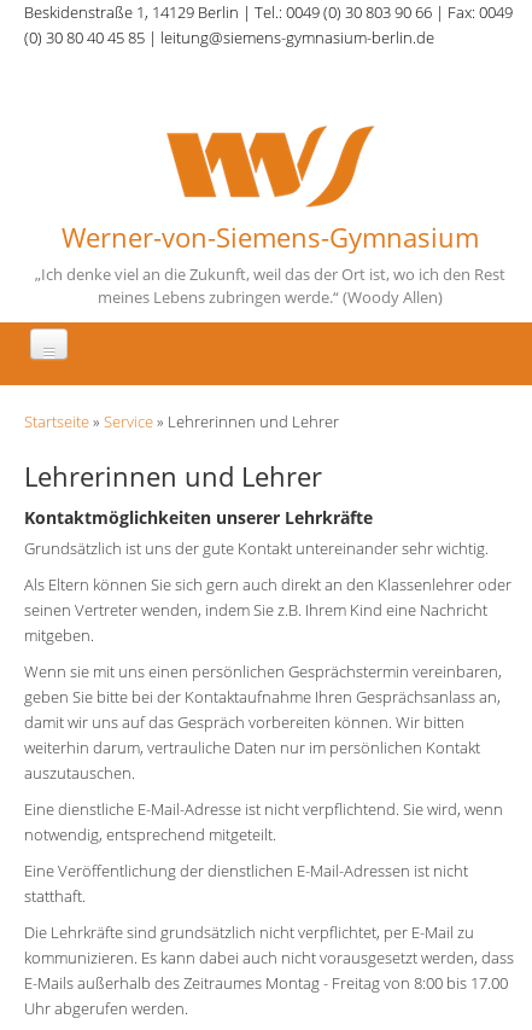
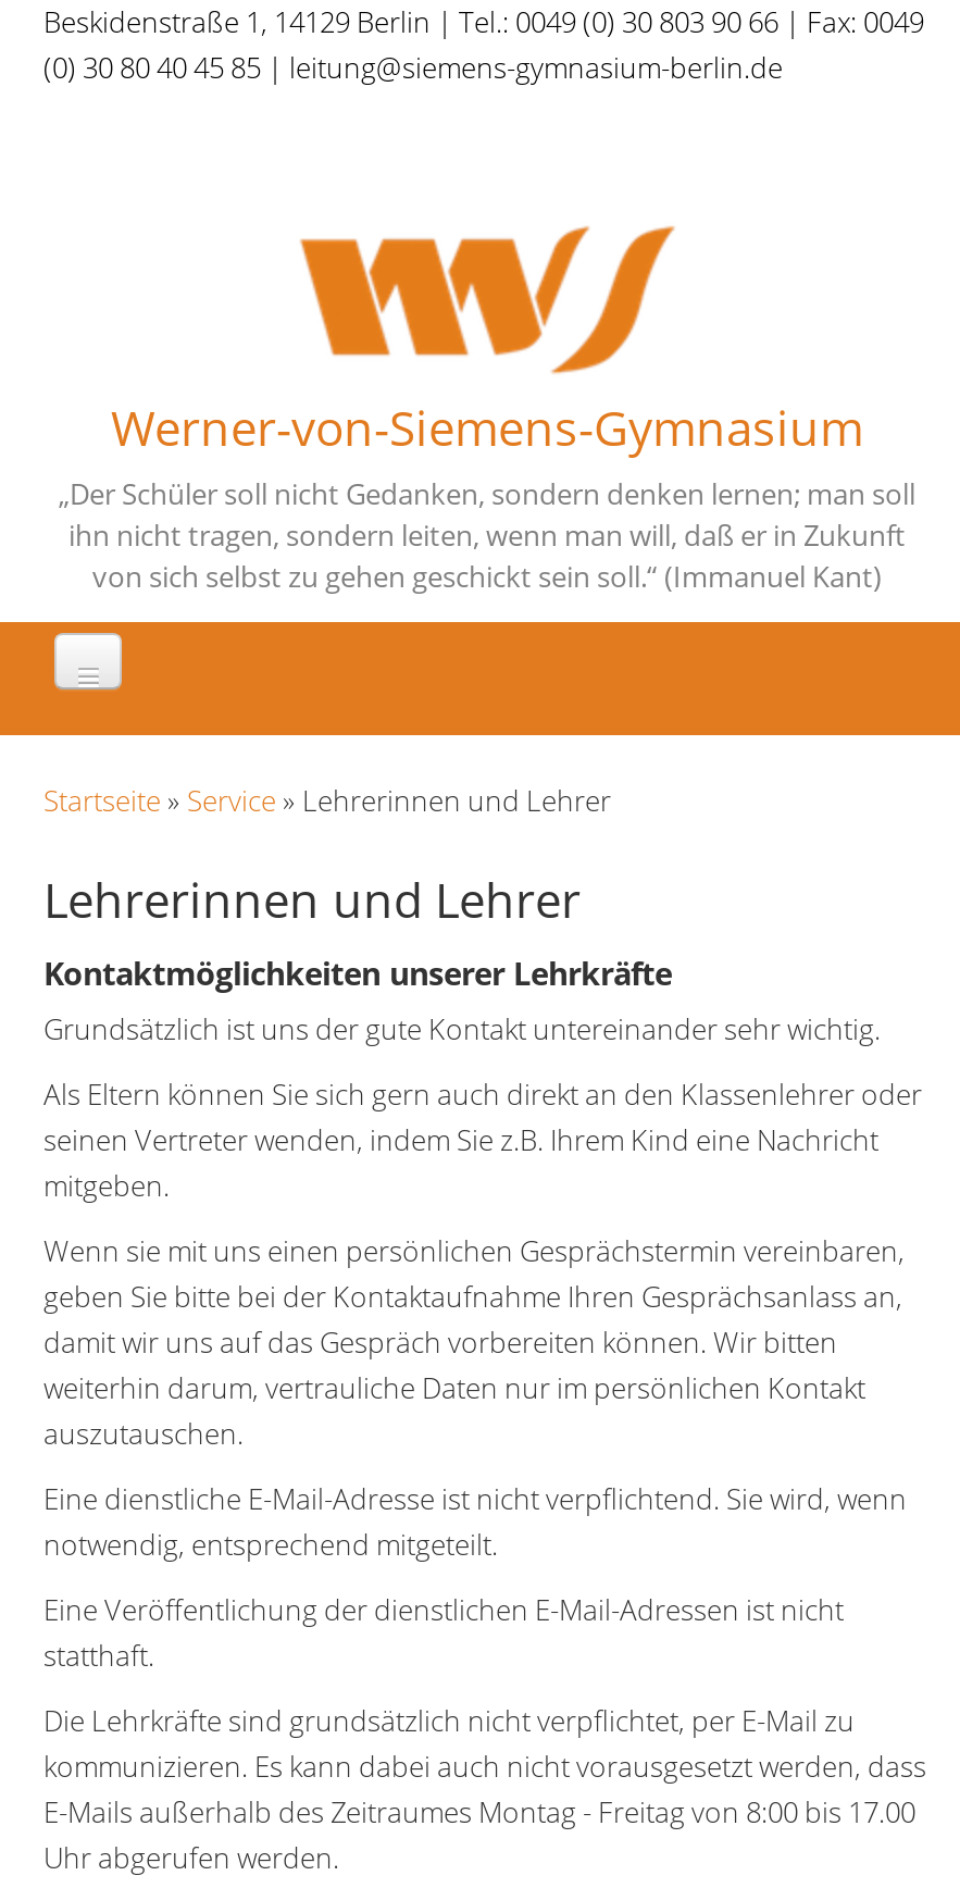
- „Ich denke viel an die Zukunft, weil das der Ort ist, wo ich den Rest
- meines Lebens zubringen werde.“ (Woody Allen)
+ „Der Schüler soll nicht Gedanken, sondern denken lernen; man soll
+ ihn nicht tragen, sondern leiten, wenn man will, daß er in Zukunft
+ von sich selbst zu gehen geschickt sein soll.“ (Immanuel Kant)
